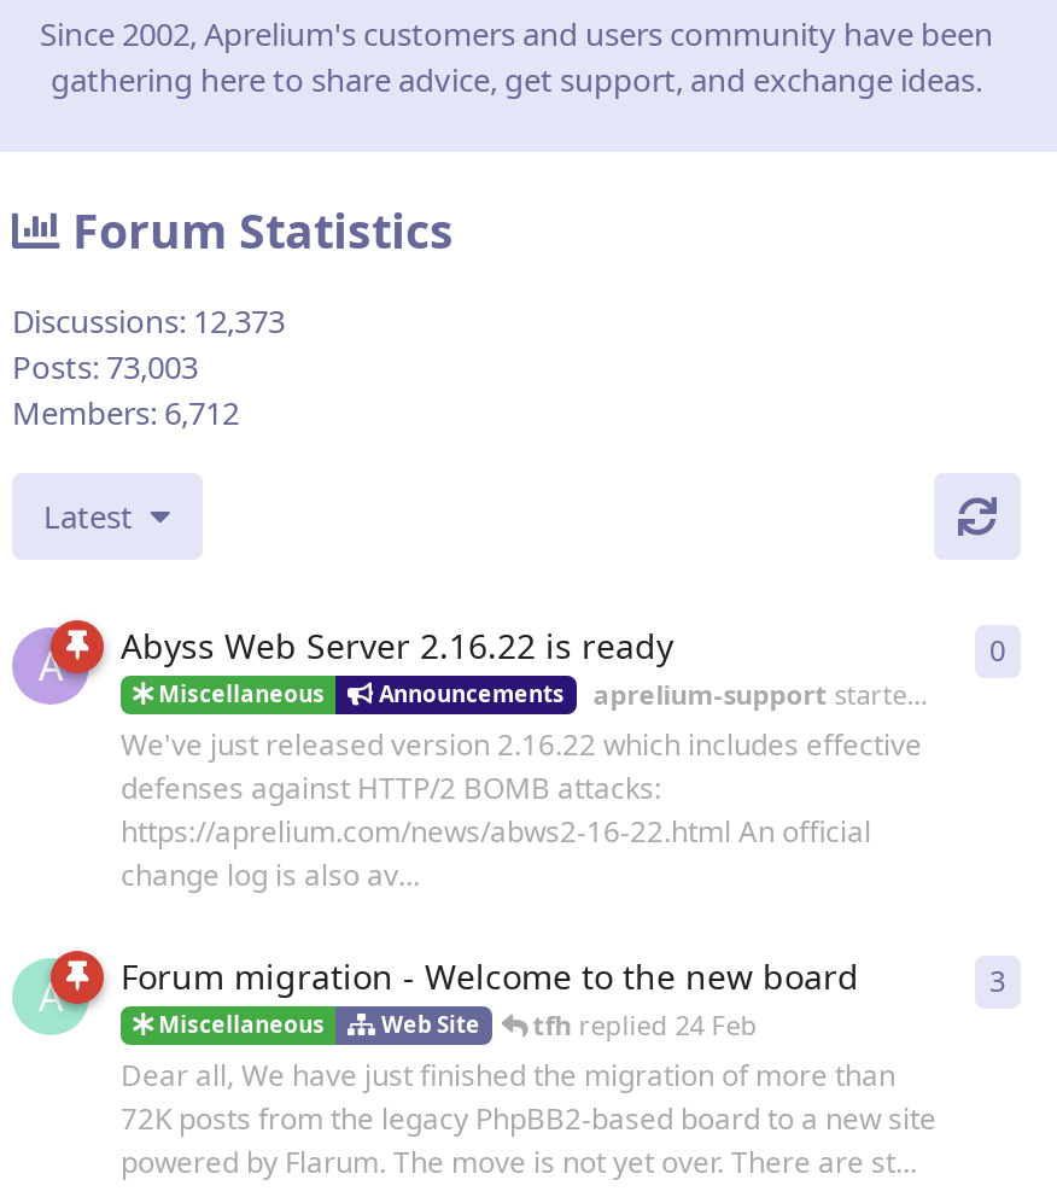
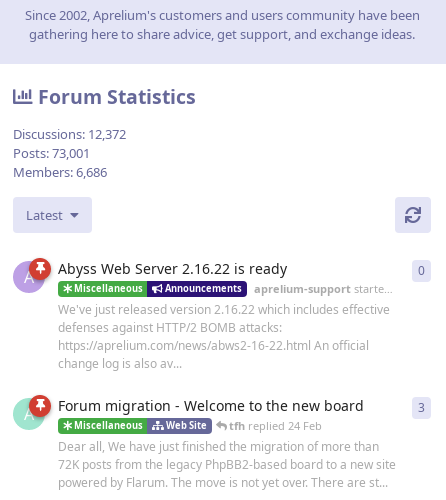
- Discussions: 12,373
+ Discussions: 12,372

- Posts: 73,003
+ Posts: 73,001

- Members: 6,712
+ Members: 6,686
